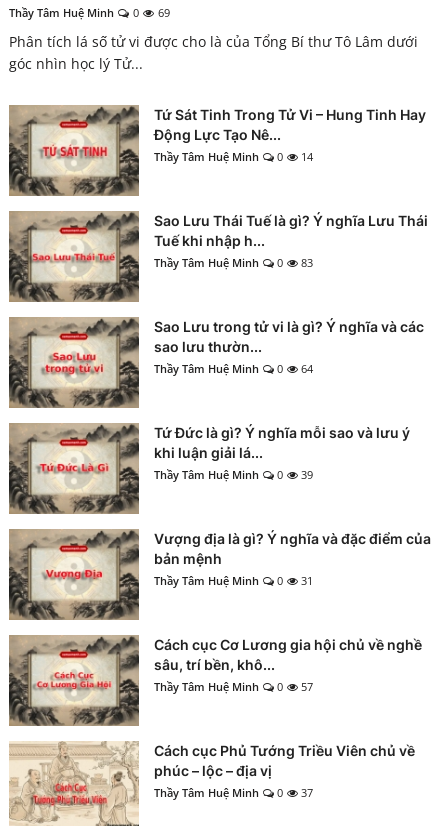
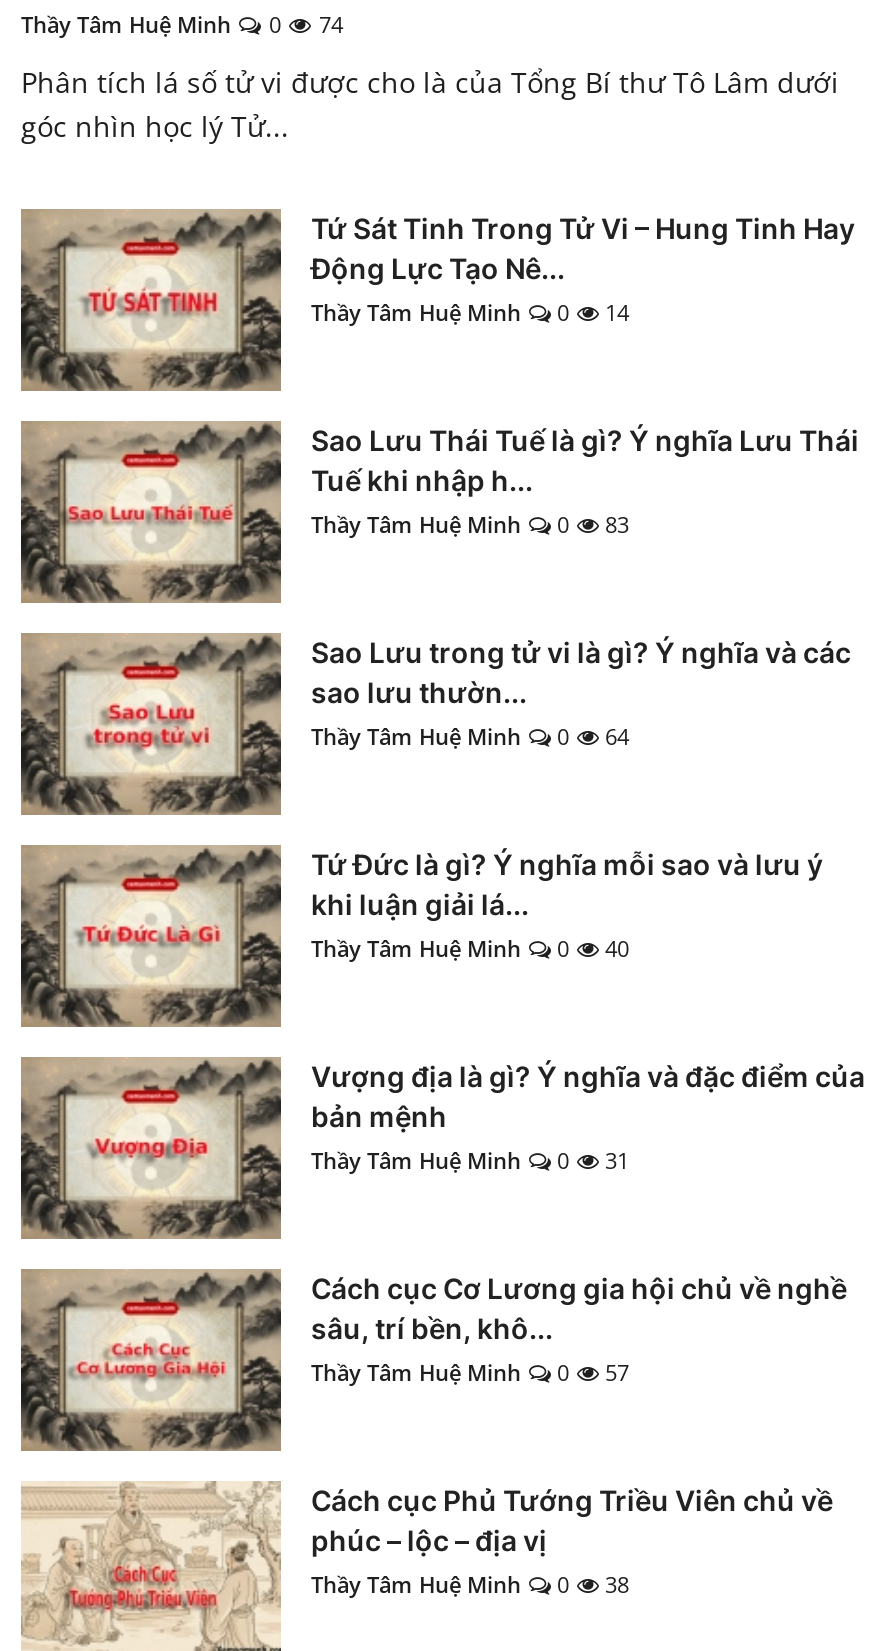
- Thầy Tâm Huệ Minh 0 69
+ Thầy Tâm Huệ Minh 0 74

- Thầy Tâm Huệ Minh 0 39
+ Thầy Tâm Huệ Minh 0 40

- Thầy Tâm Huệ Minh 0 37
+ Thầy Tâm Huệ Minh 0 38
